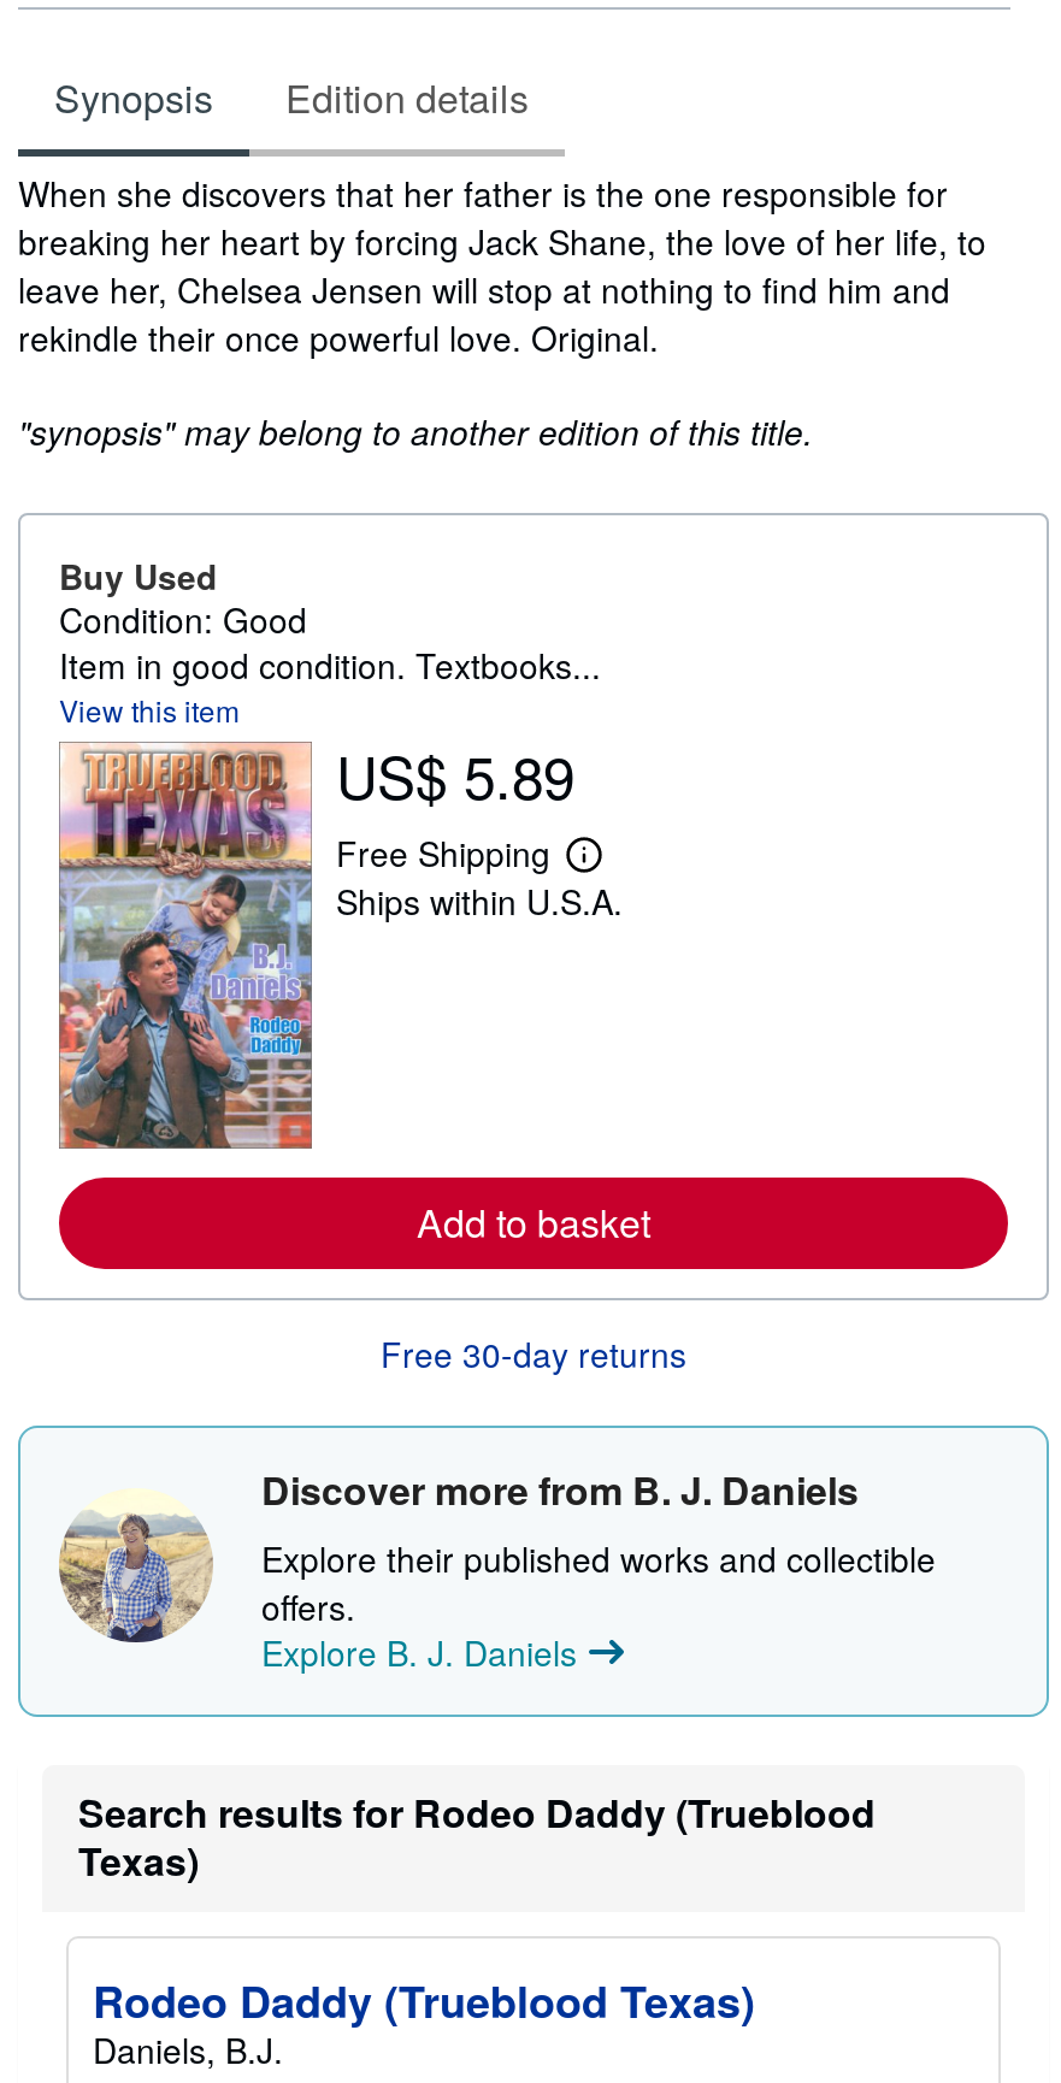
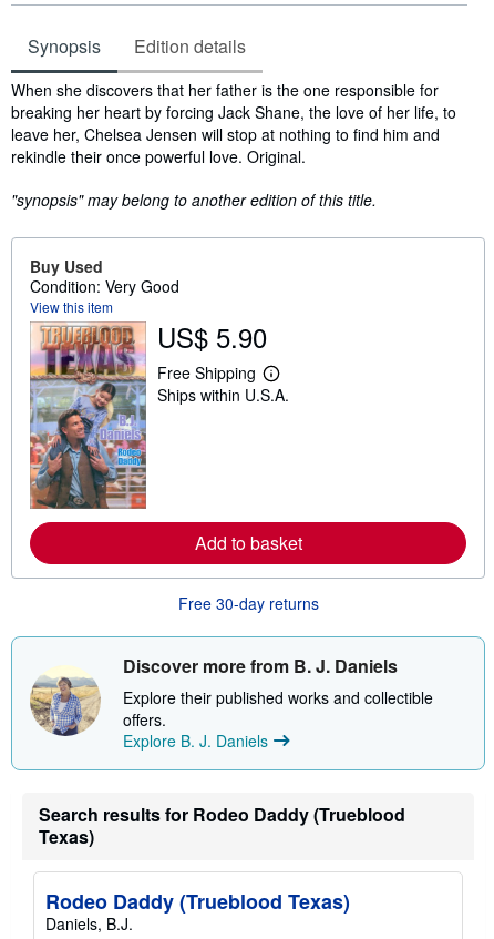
- Condition: Good
- Item in good condition. Textbooks...
+ Condition: Very Good

- US$ 5.89
+ US$ 5.90
